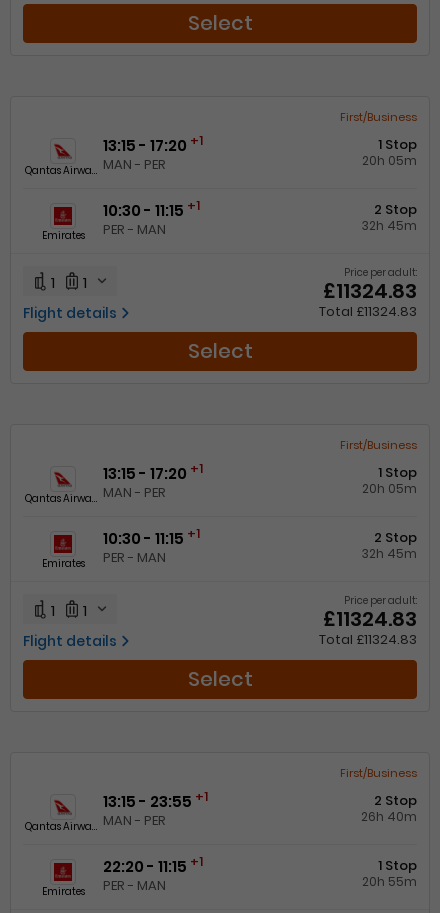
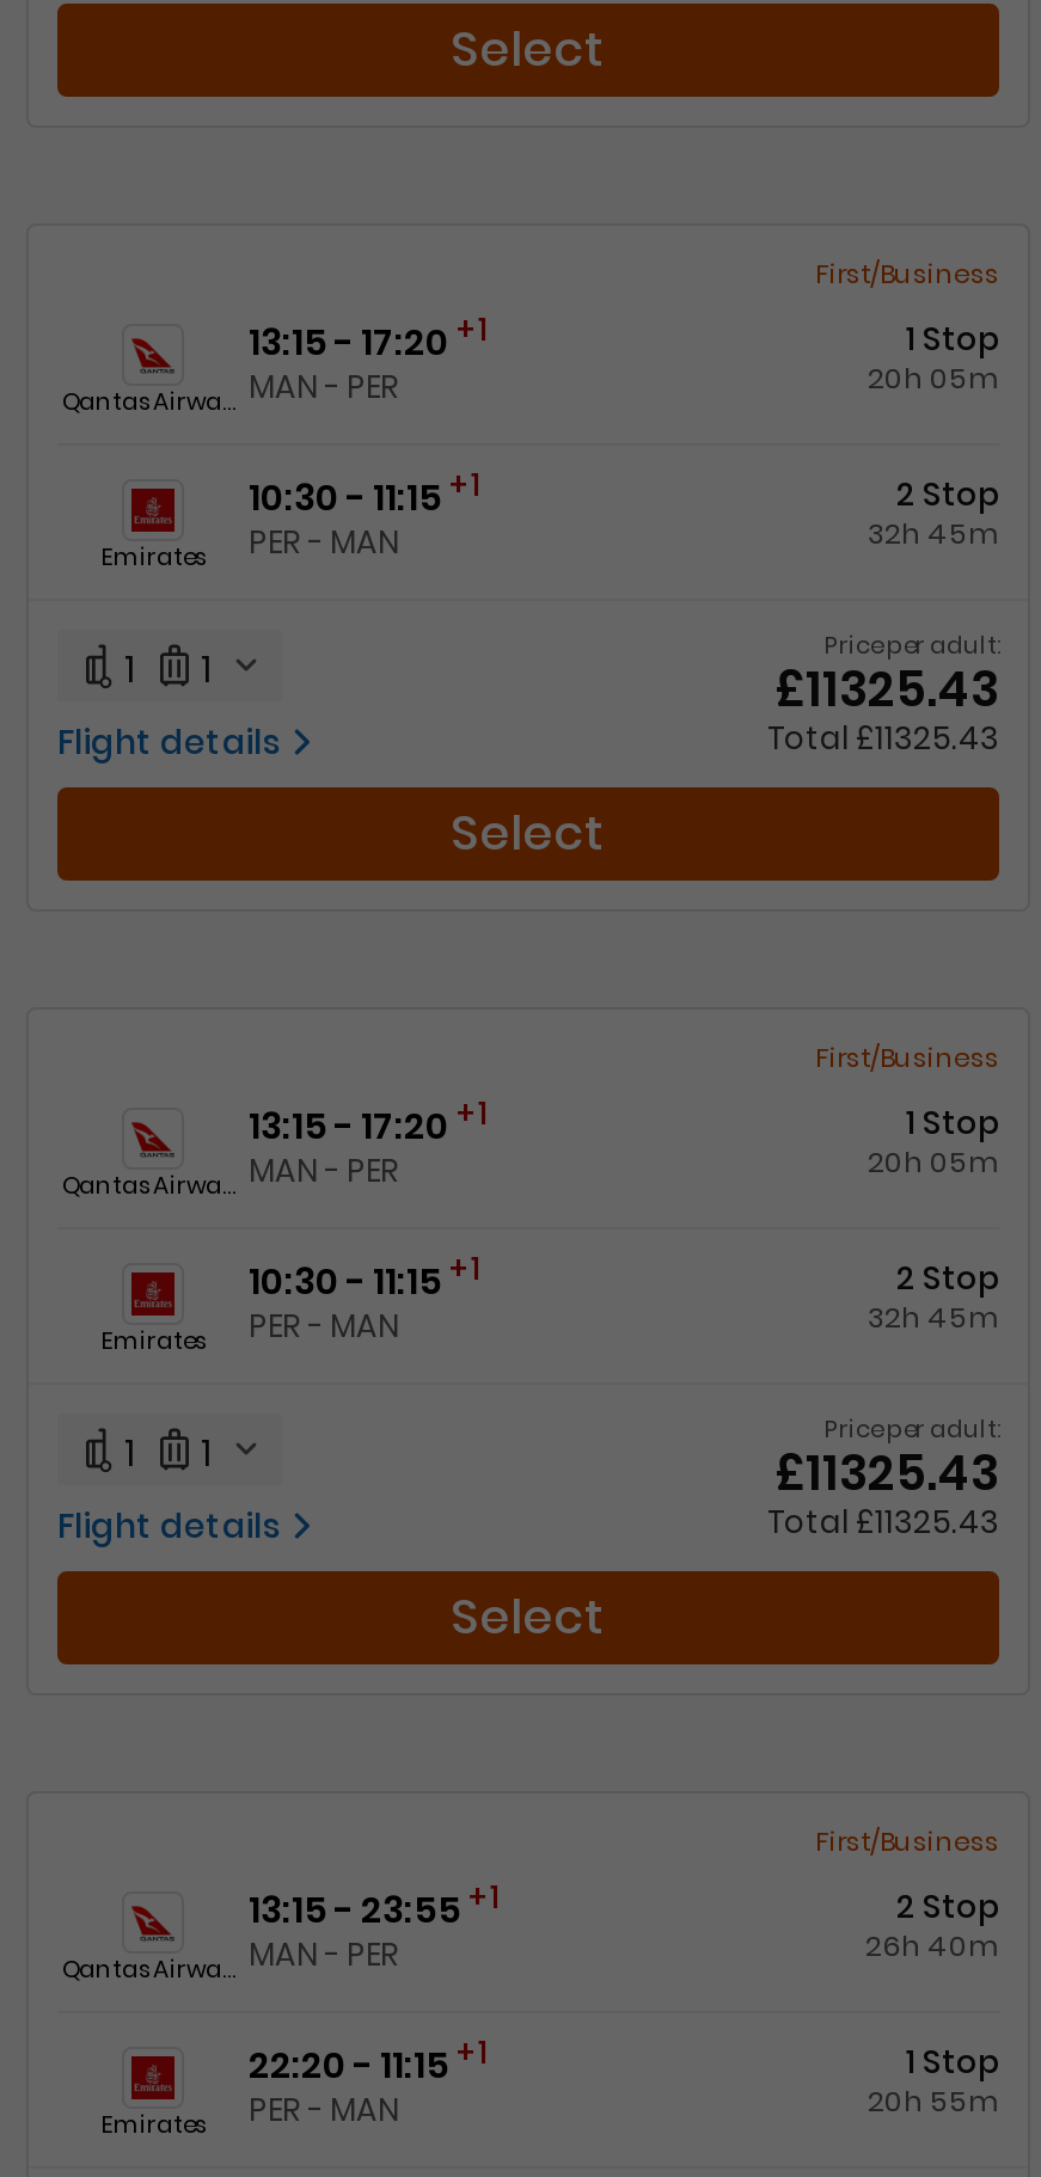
- £11324.83
+ £11325.43

- Total £11324.83
+ Total £11325.43

- £11324.83
+ £11325.43

- Total £11324.83
+ Total £11325.43
